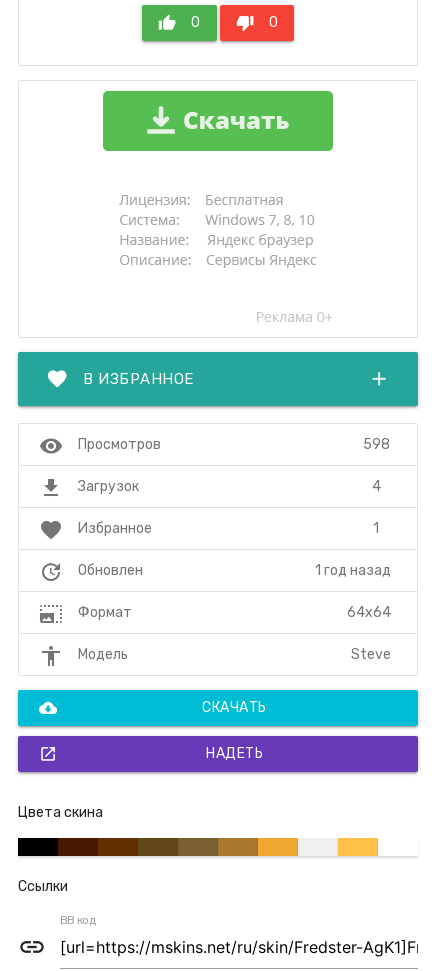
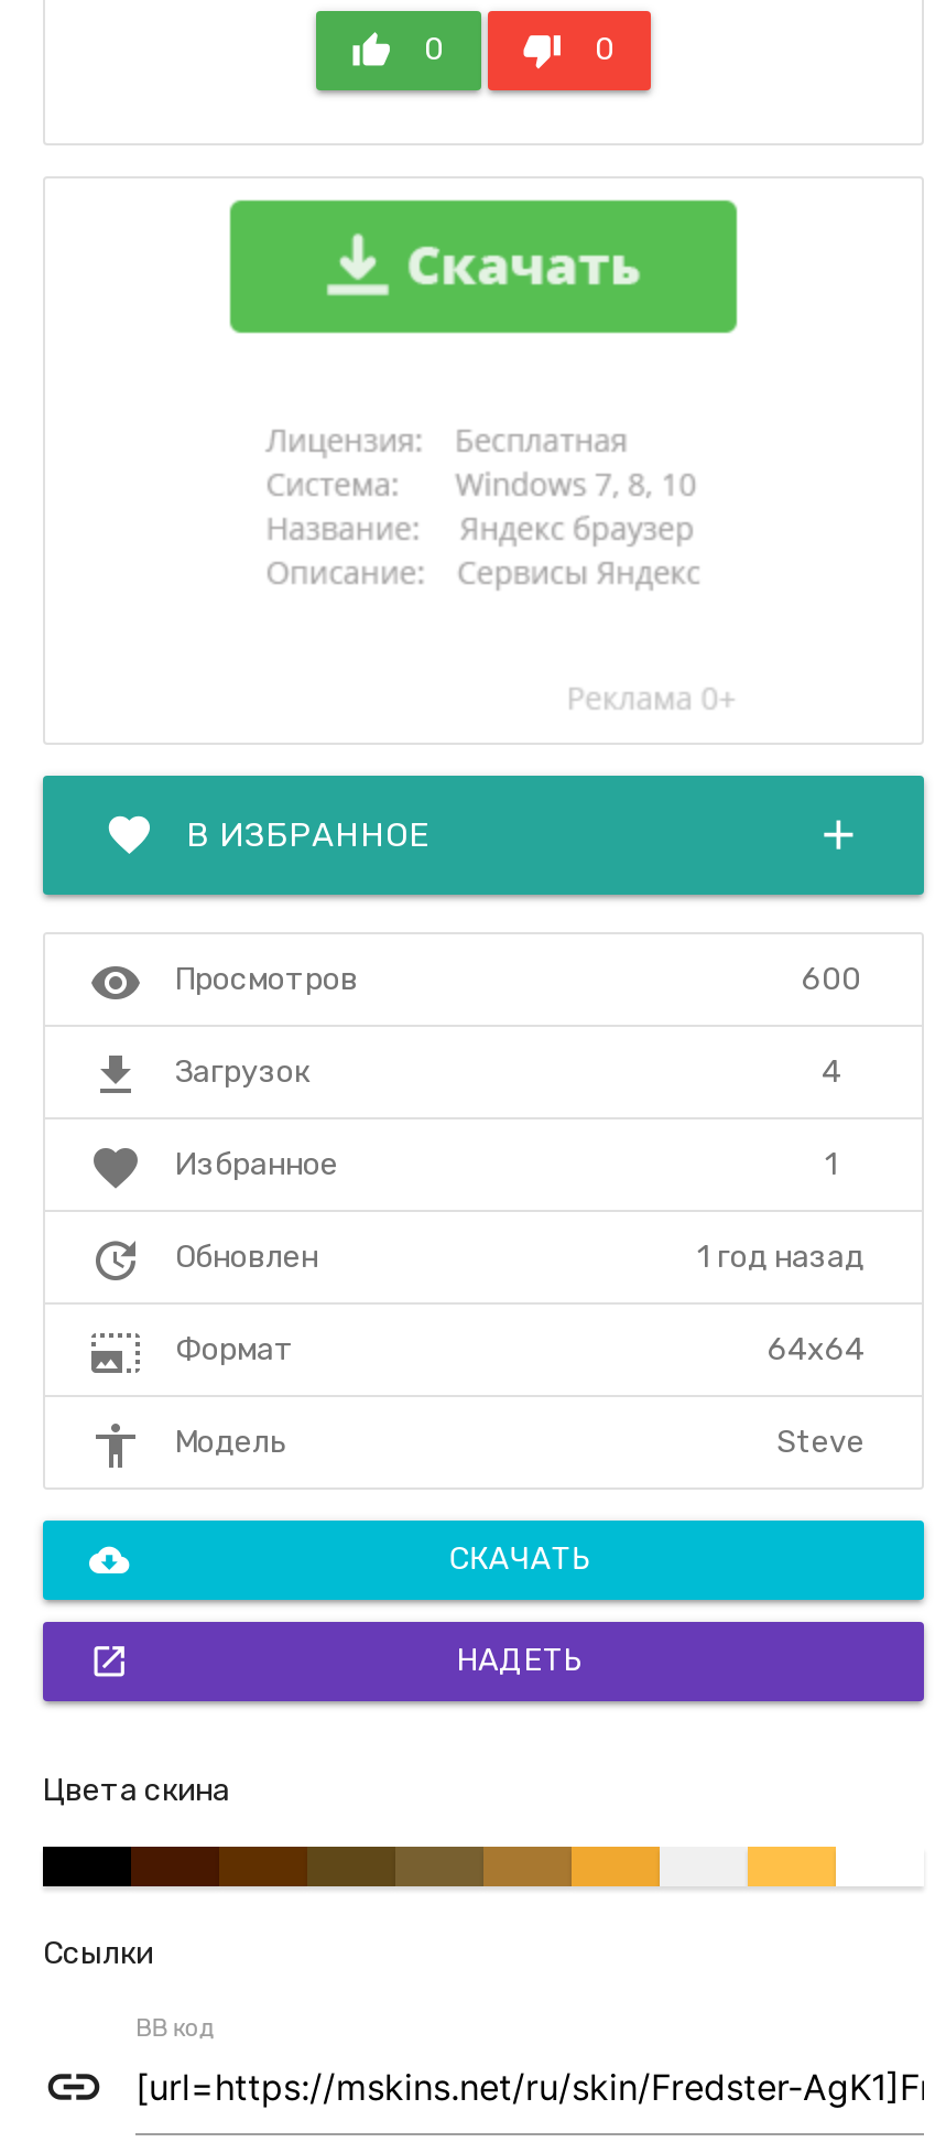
- 598
+ 600
